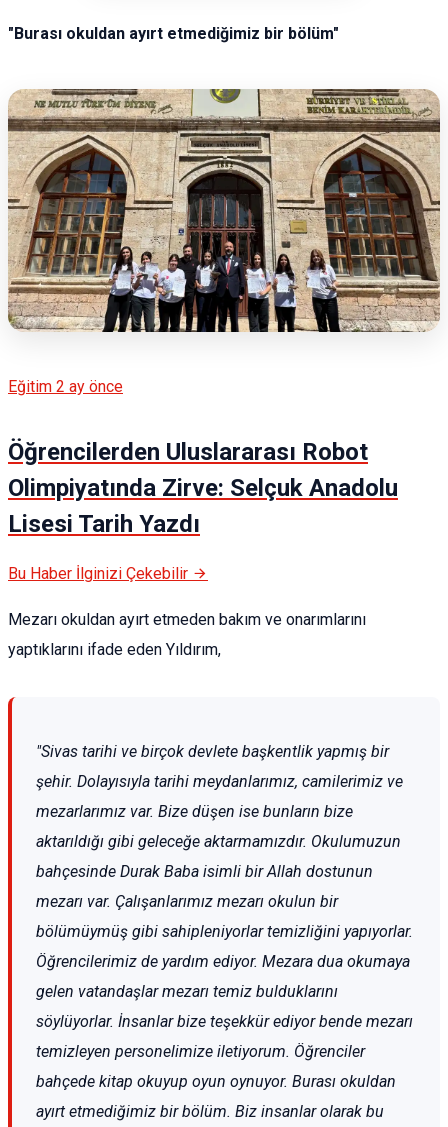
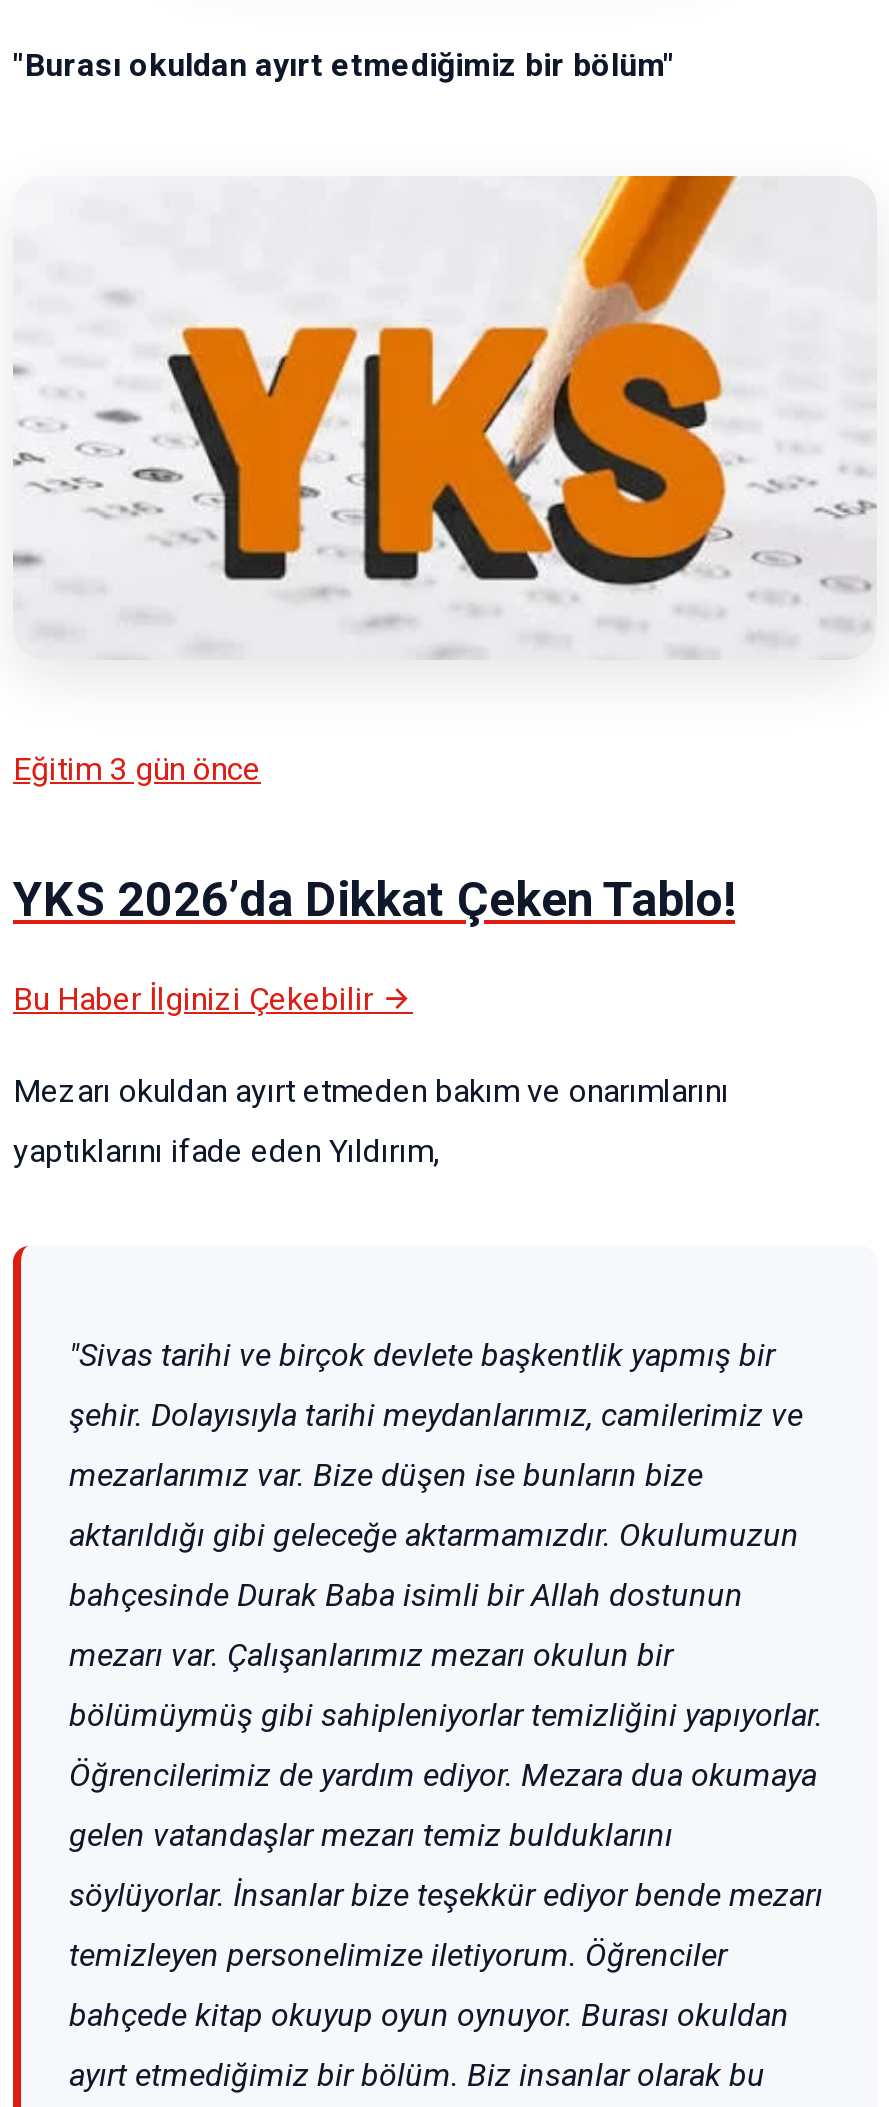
- [image]
+ [image]

- Eğitim 2 ay önce
+ Eğitim 3 gün önce

- Öğrencilerden Uluslararası Robot
- Olimpiyatında Zirve: Selçuk Anadolu
- Lisesi Tarih Yazdı
+ YKS 2026’da Dikkat Çeken Tablo!
